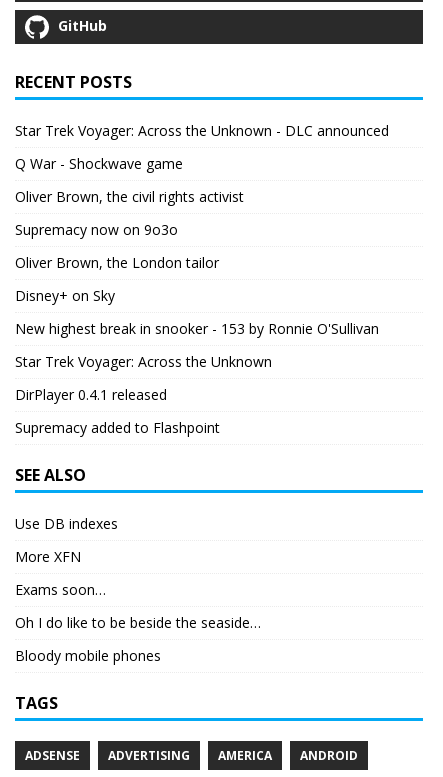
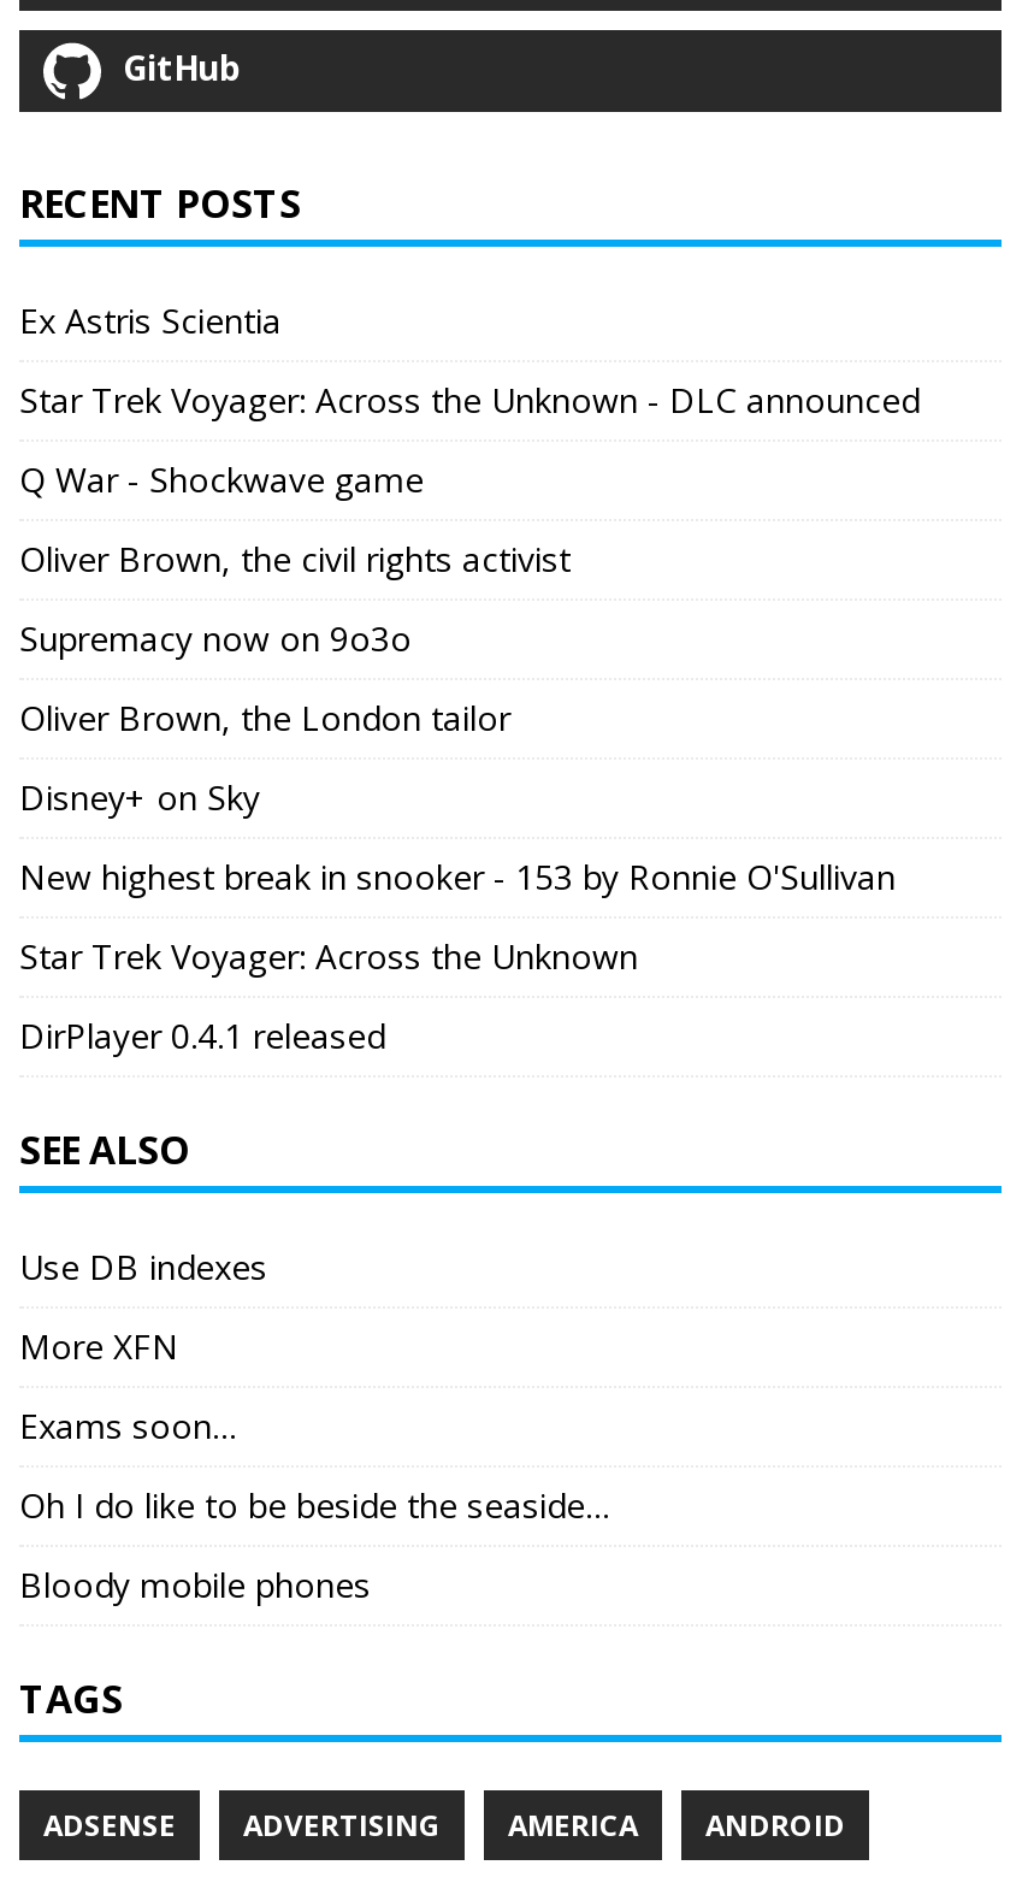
+ Ex Astris Scientia

moved down: Star Trek Voyager: Across the Unknown - DLC announced | Q War - Shockwave game | Oliver Brown, the civil rights activist | ... | Star Trek Voyager: Across the Unknown | DirPlayer 0.4.1 released

- Supremacy added to Flashpoint
